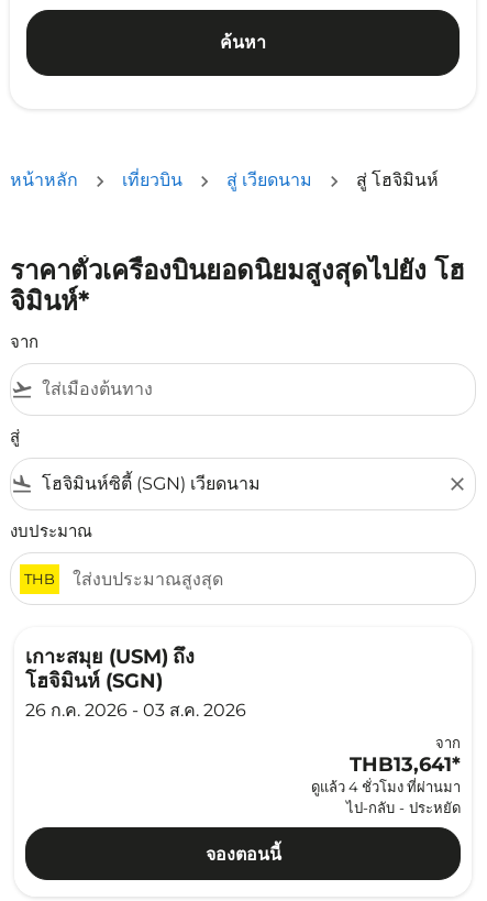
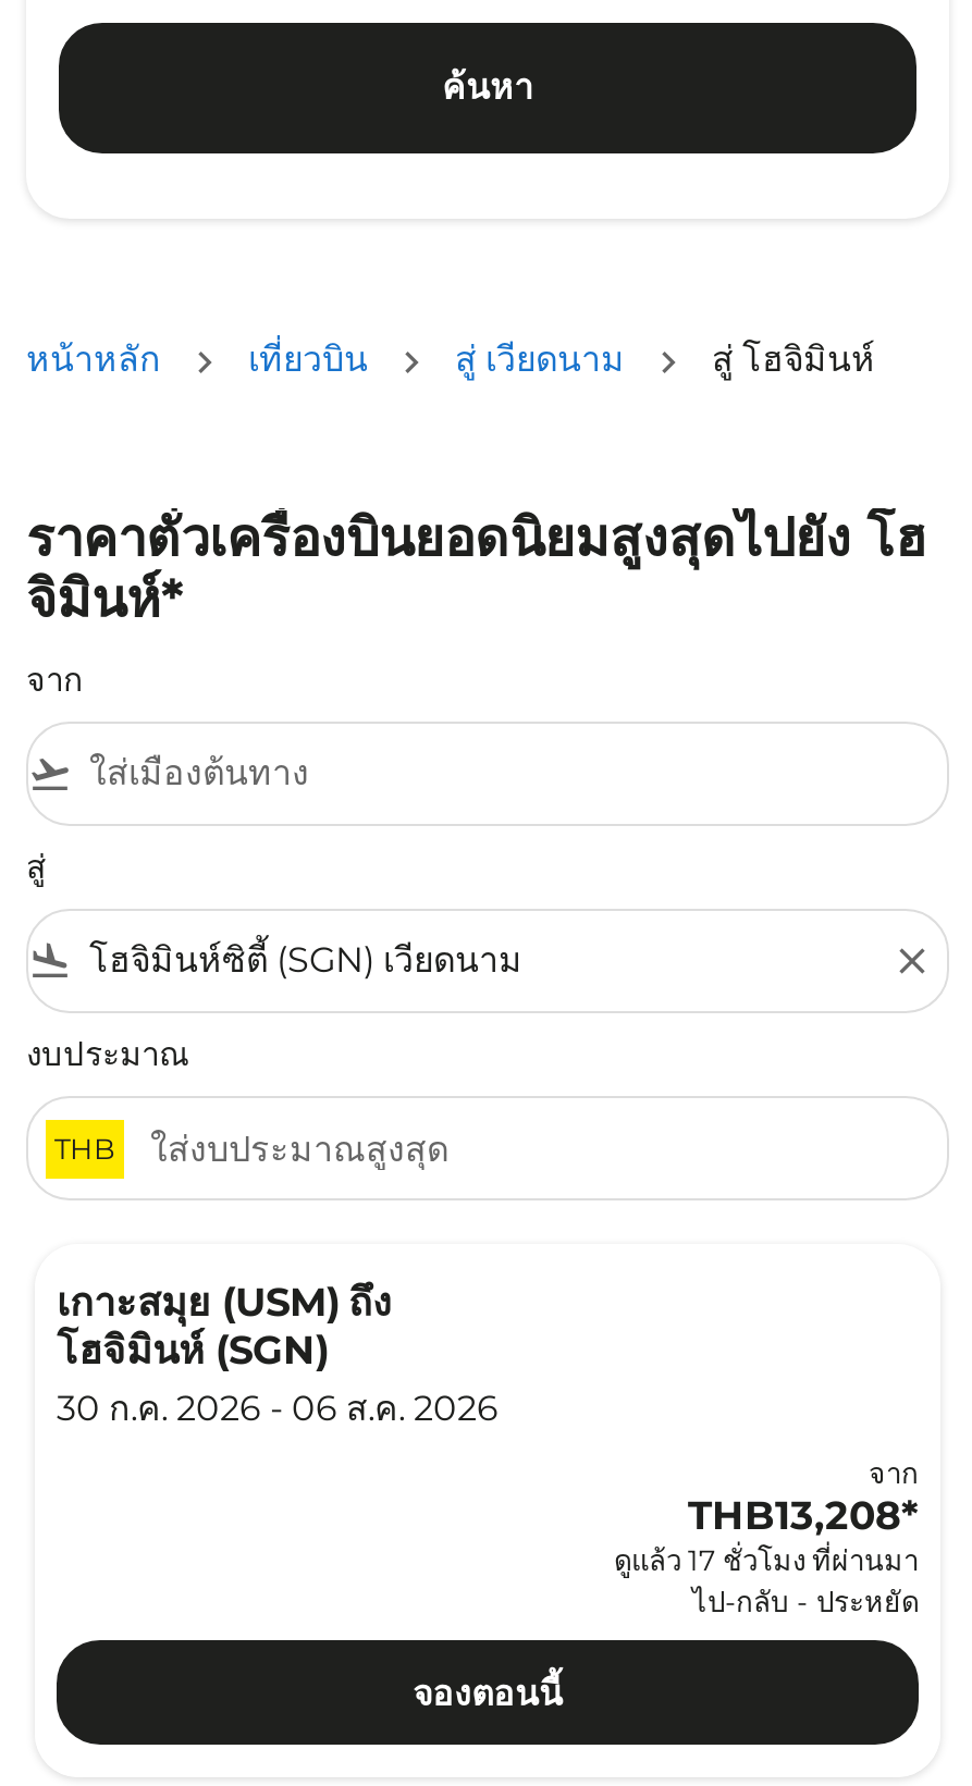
- 26 ก.ค. 2026 - 03 ส.ค. 2026
+ 30 ก.ค. 2026 - 06 ส.ค. 2026

- THB13,641*
- ดูแล้ว 4 ชั่วโมง ที่ผ่านมา
+ THB13,208*
+ ดูแล้ว 17 ชั่วโมง ที่ผ่านมา
